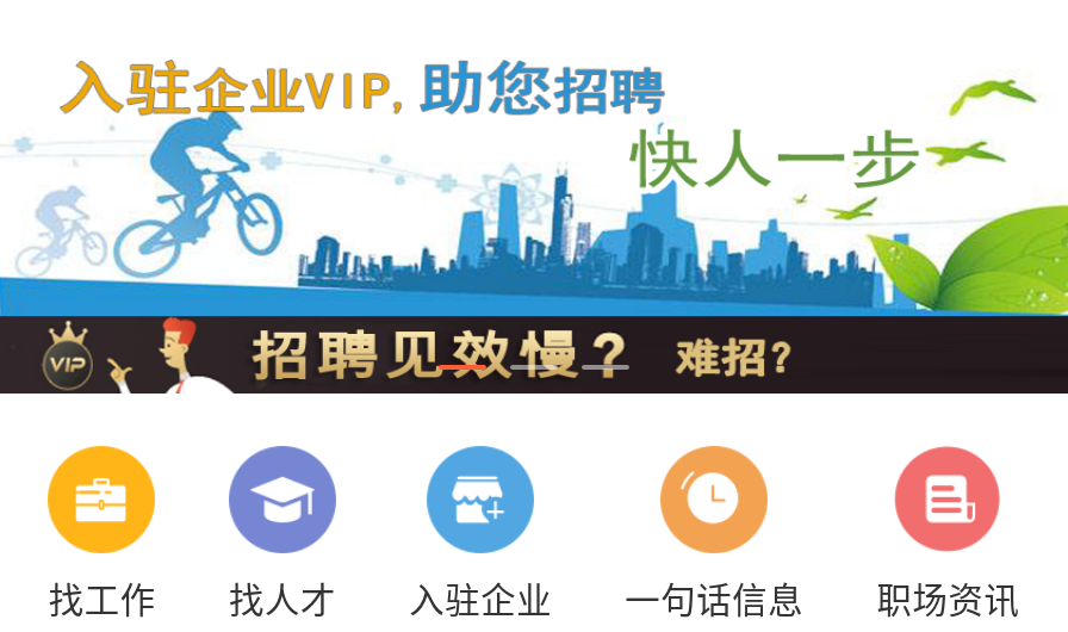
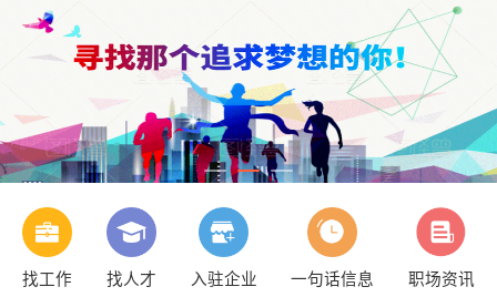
- [image]
+ [image]
